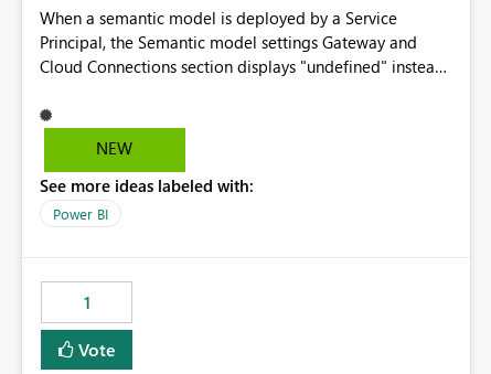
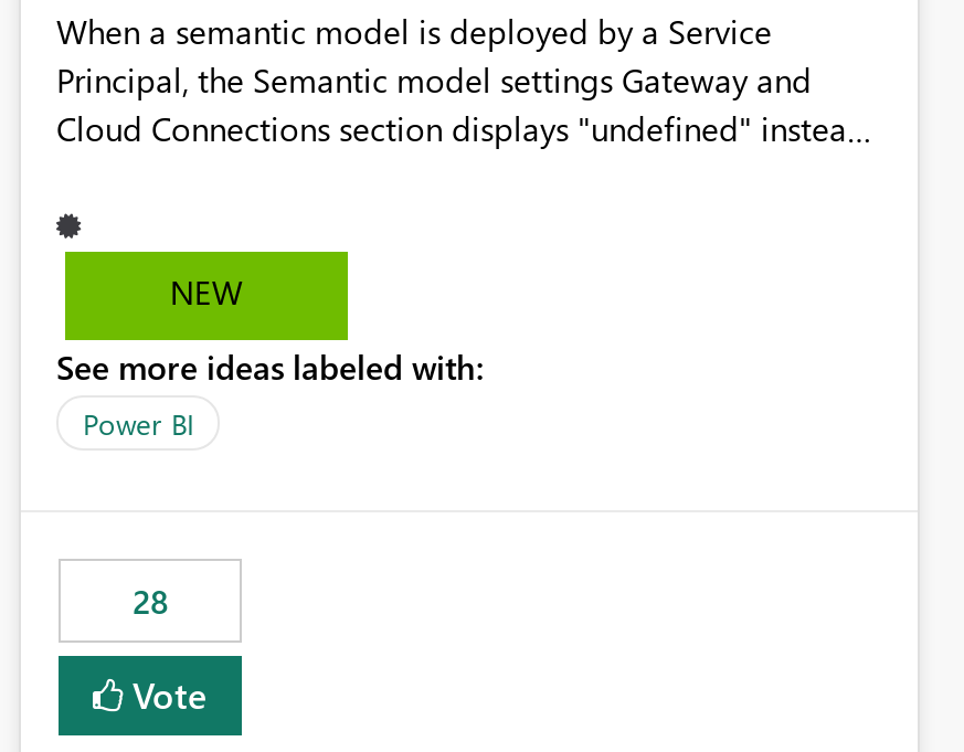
- 1
+ 28
